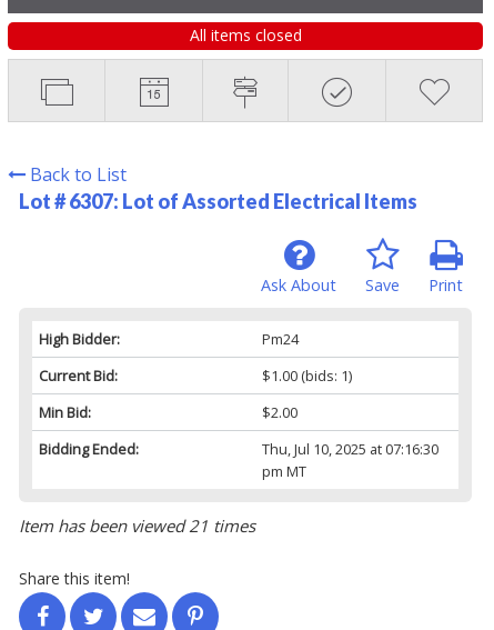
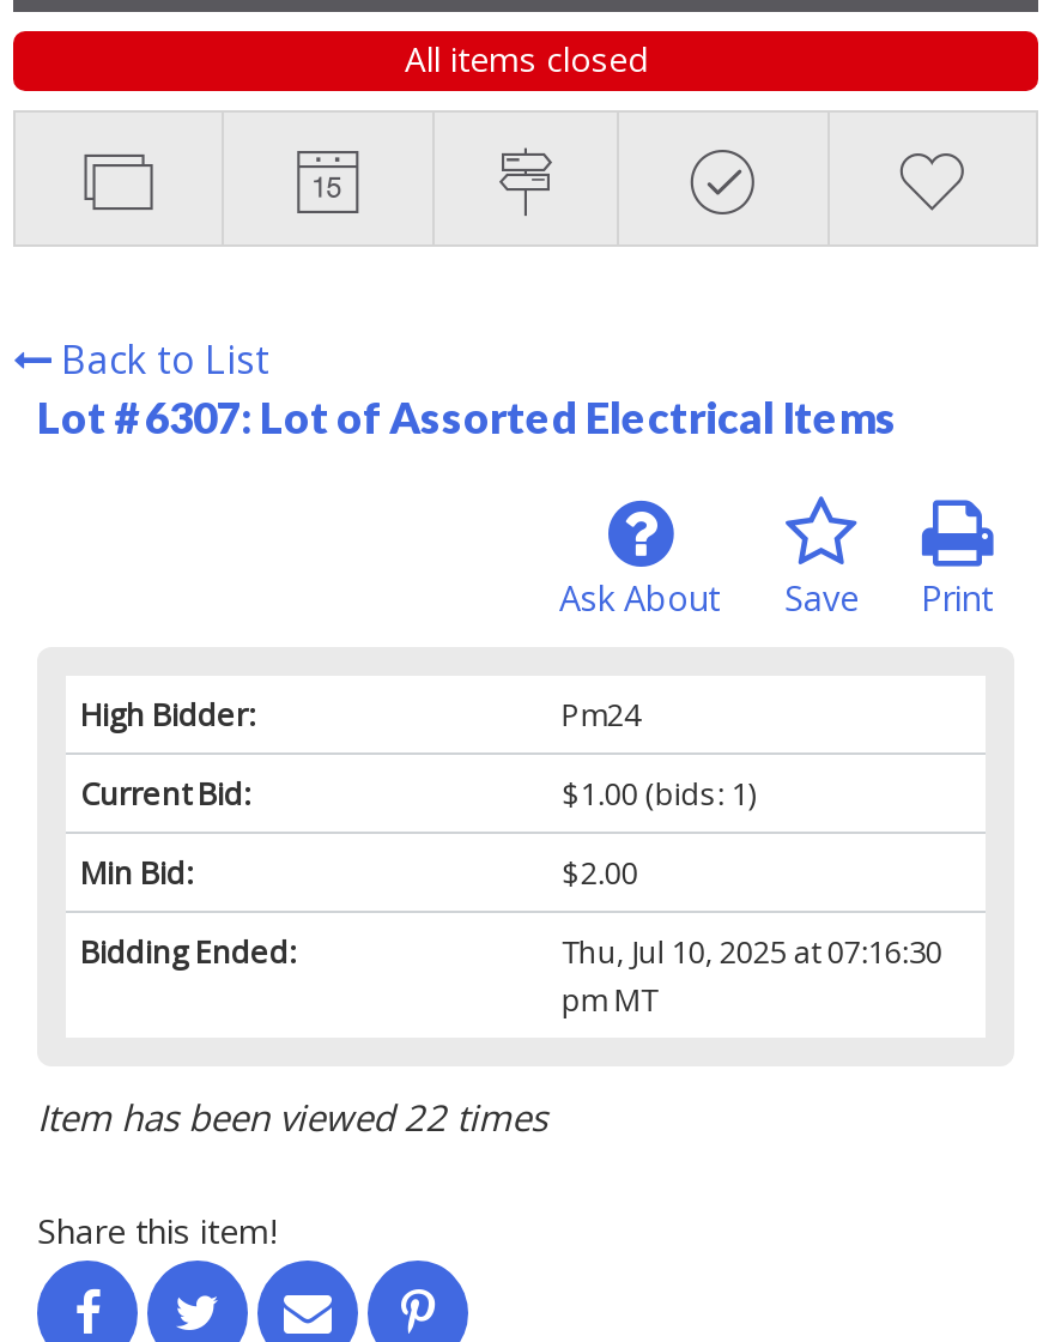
- Item has been viewed 21 times
+ Item has been viewed 22 times
